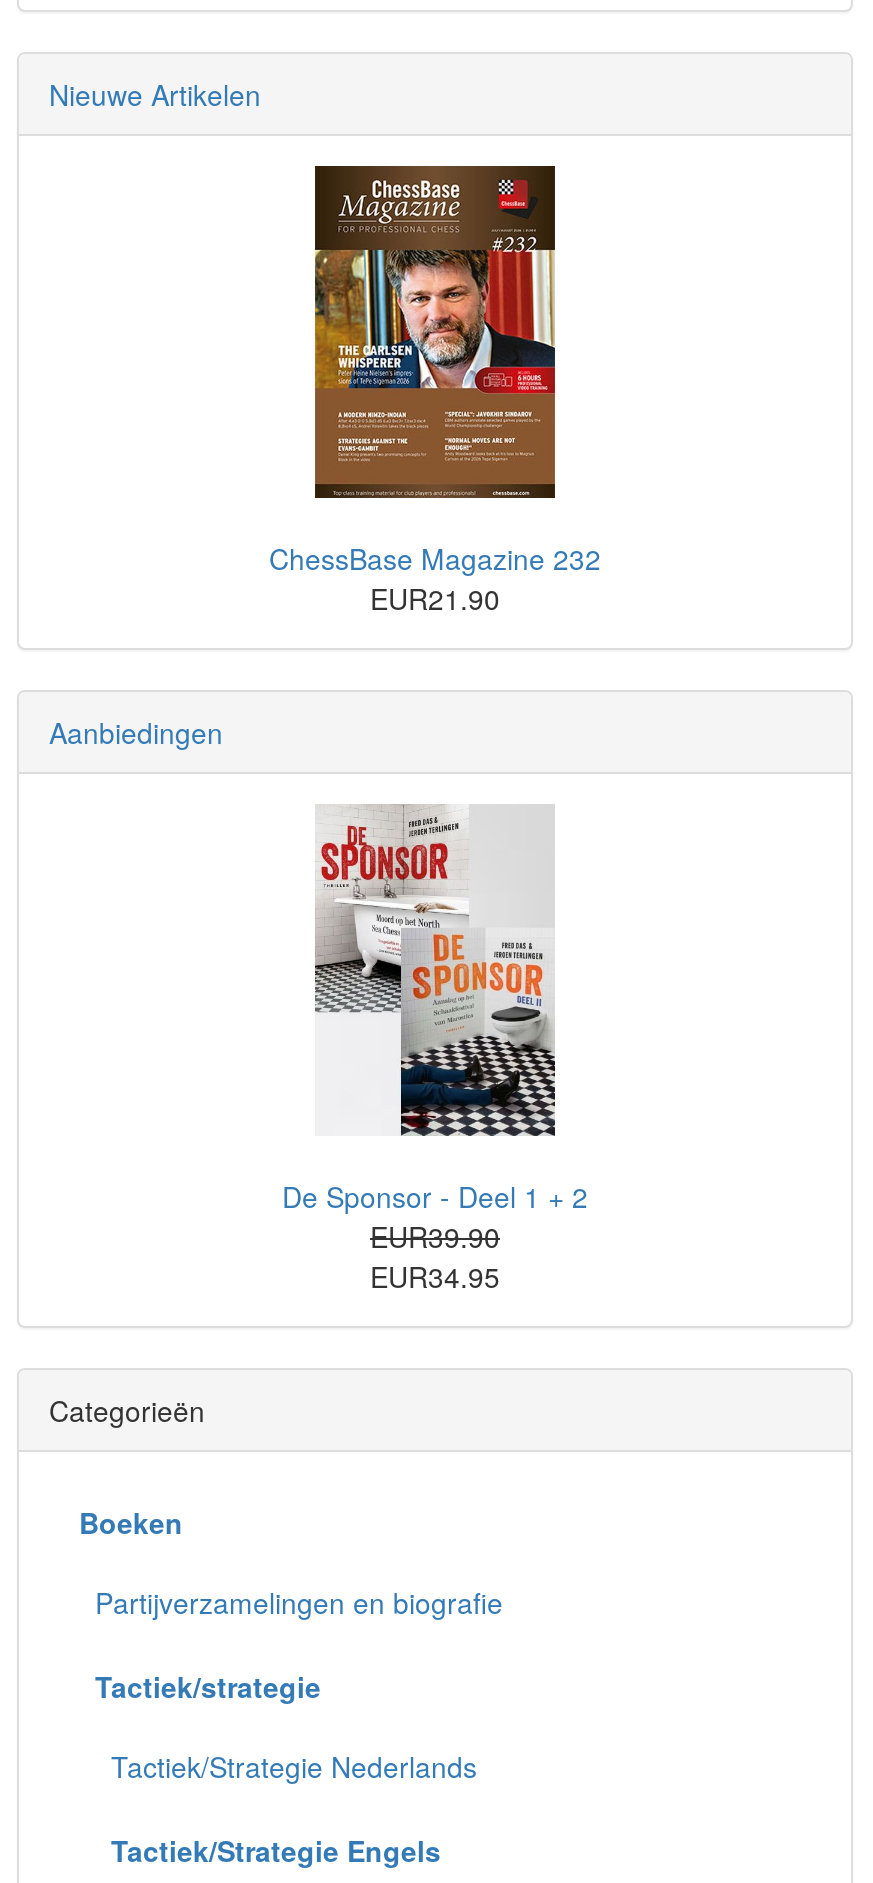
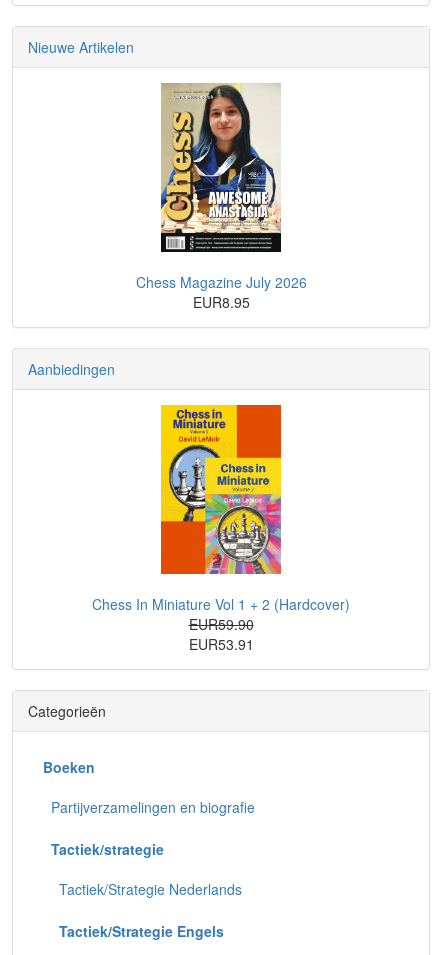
- [image]
- ChessBase Magazine 232
- EUR21.90
+ [image]
+ Chess Magazine July 2026
+ EUR8.95

- [image]
- De Sponsor - Deel 1 + 2
- EUR39.90
- EUR34.95
+ [image]
+ Chess In Miniature Vol 1 + 2 (Hardcover)
+ EUR59.90
+ EUR53.91
